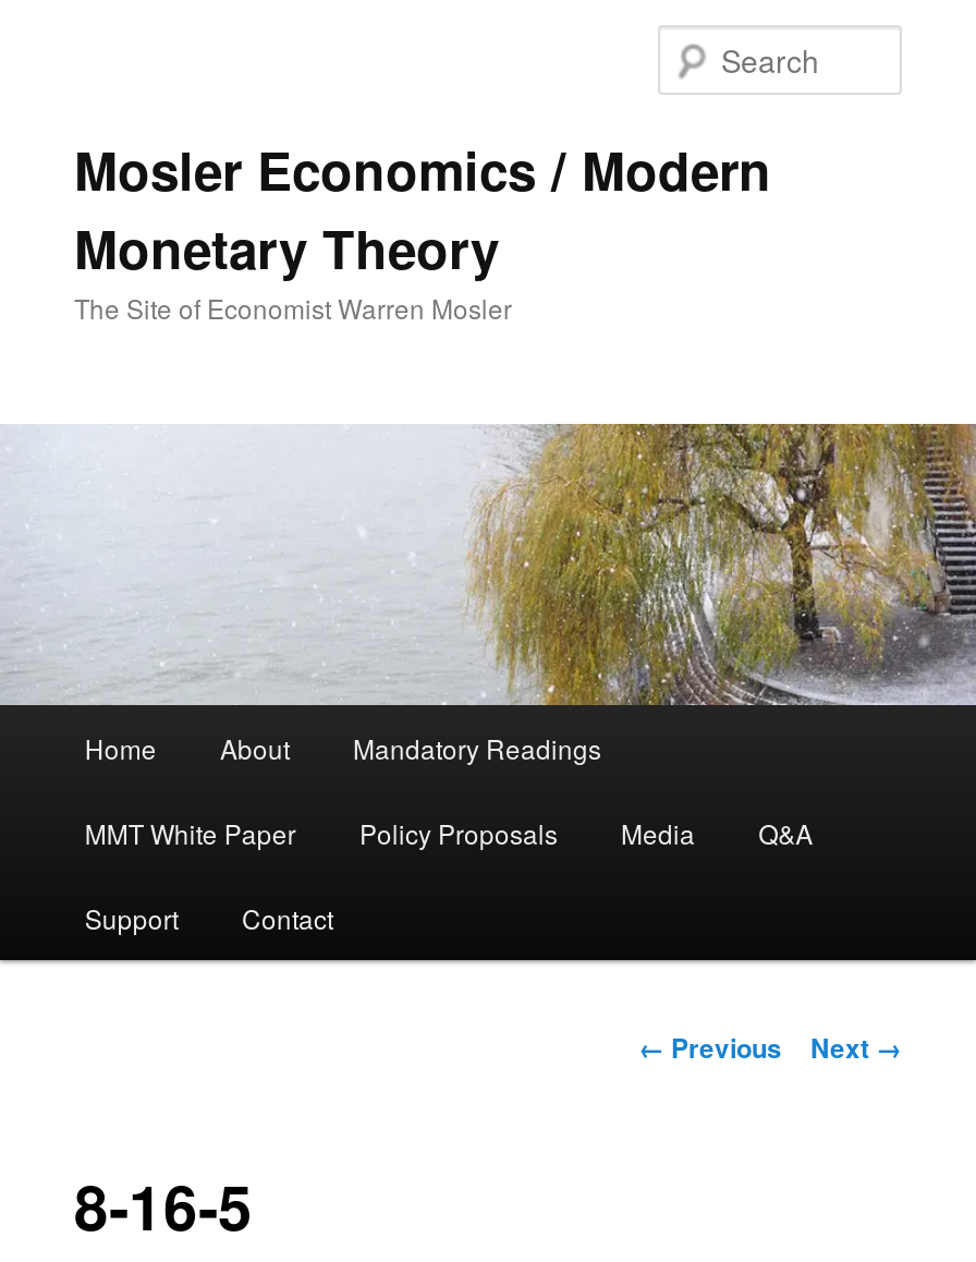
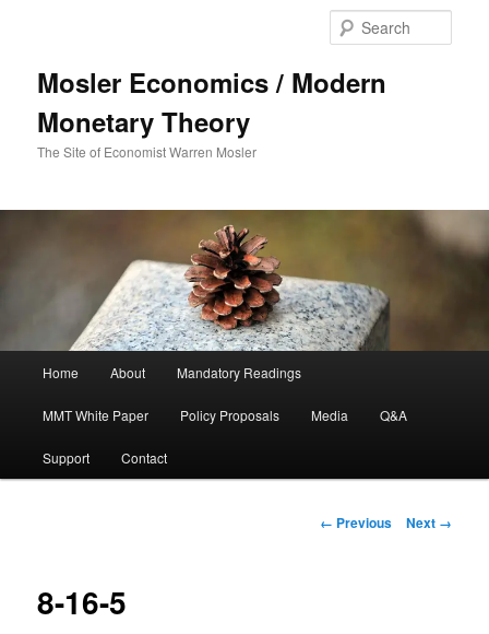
- [image]
+ [image]
